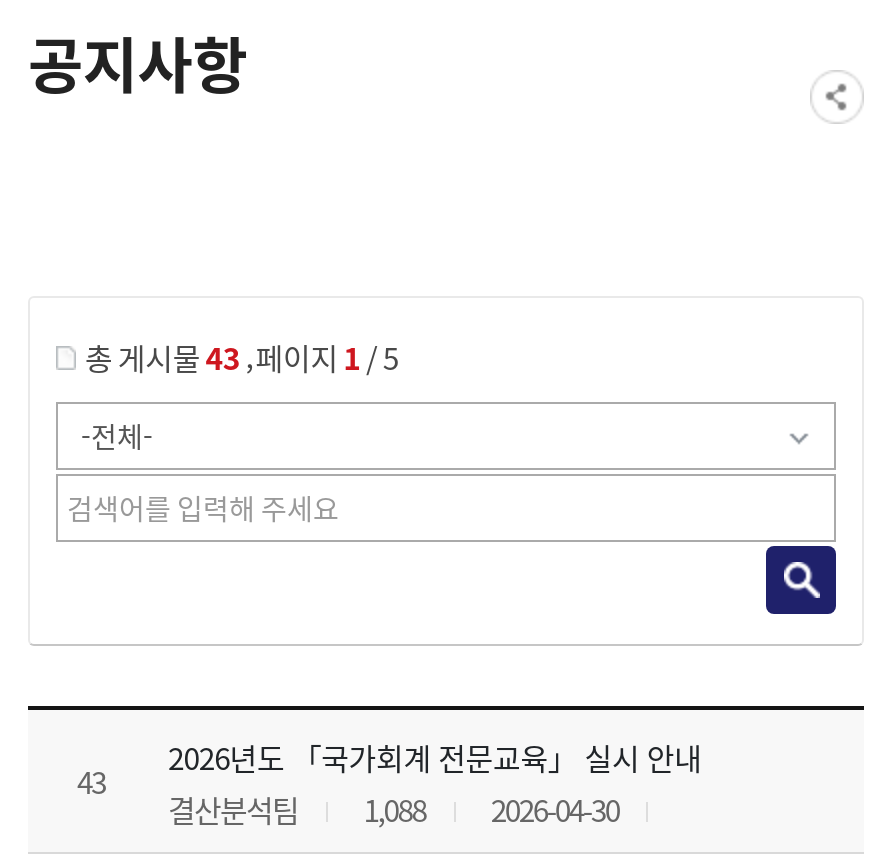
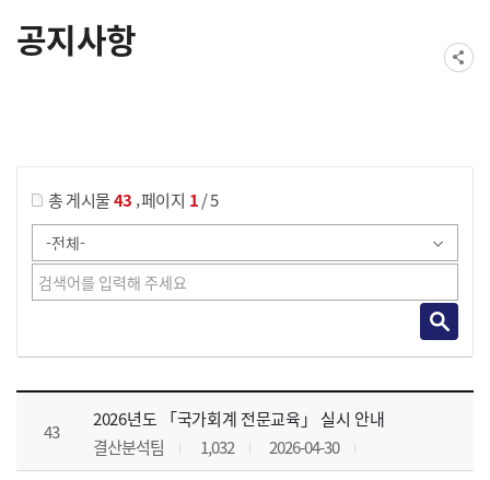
- 결산분석팀 1,088 2026-04-30
+ 결산분석팀 1,032 2026-04-30
